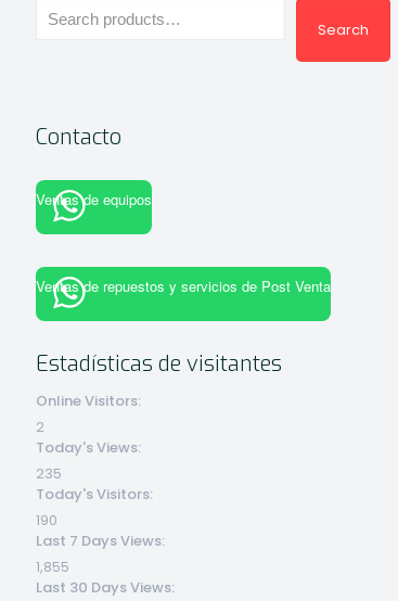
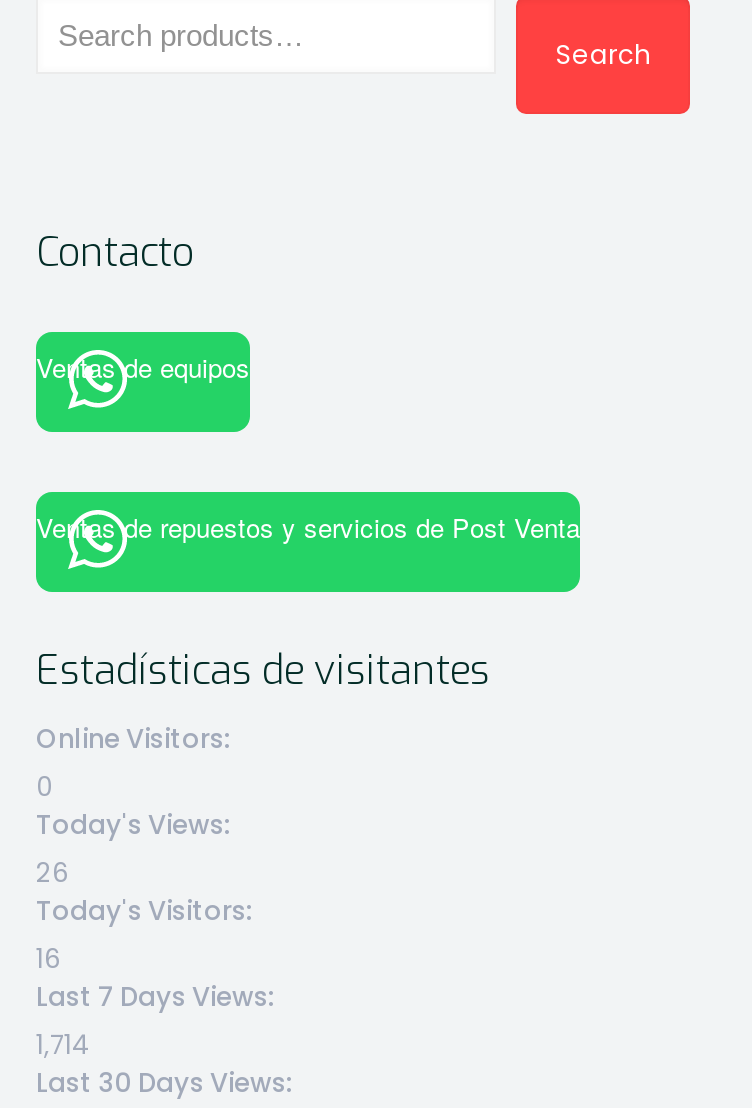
- 2
+ 0

- 235
+ 26

- 190
+ 16

- 1,855
+ 1,714
